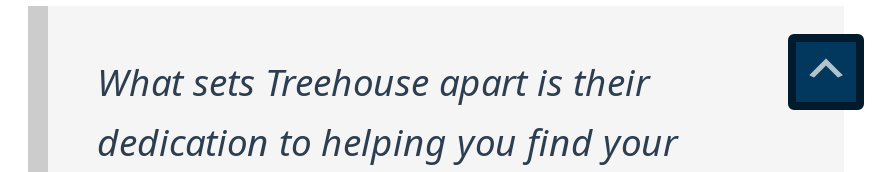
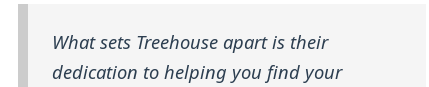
- [image]
